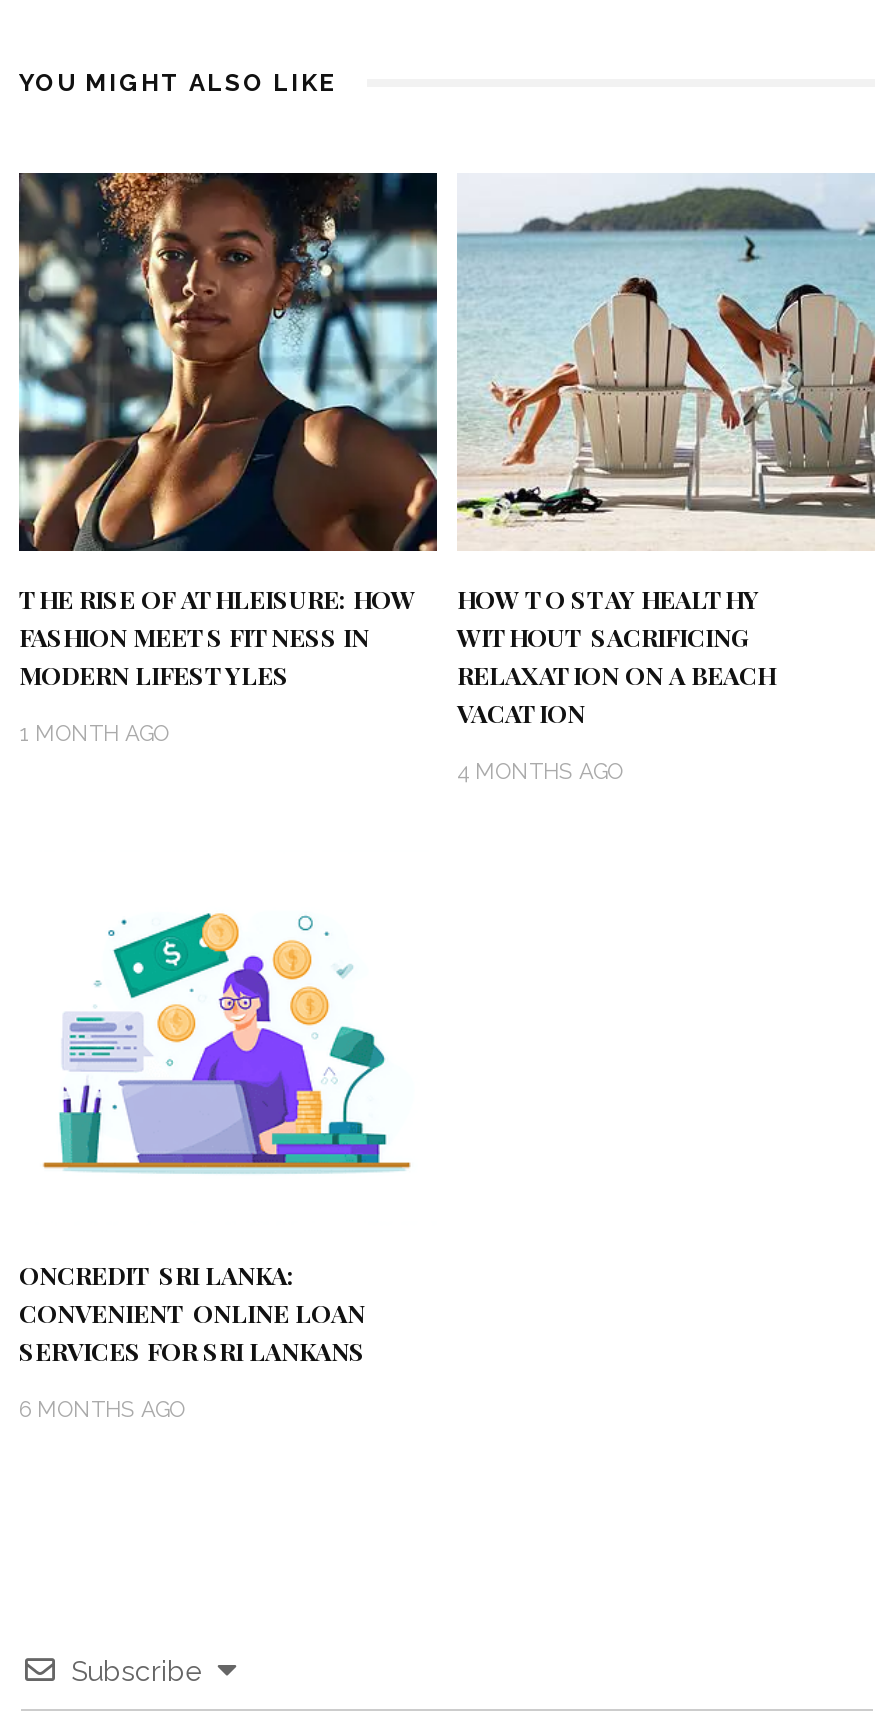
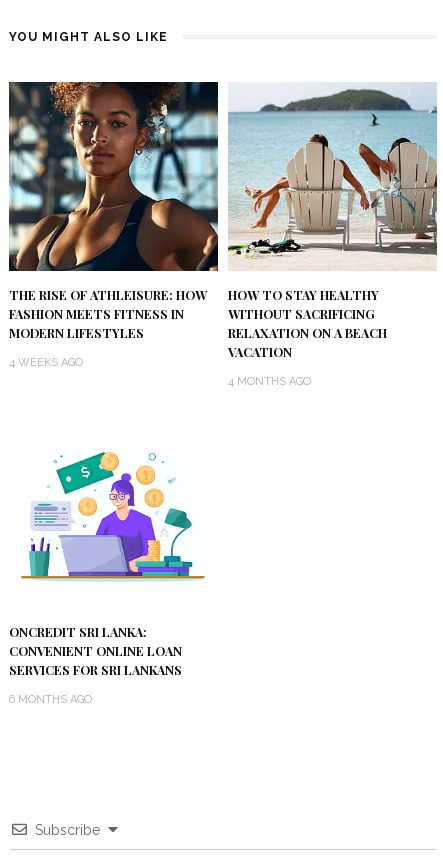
- 1 MONTH AGO
+ 4 WEEKS AGO
